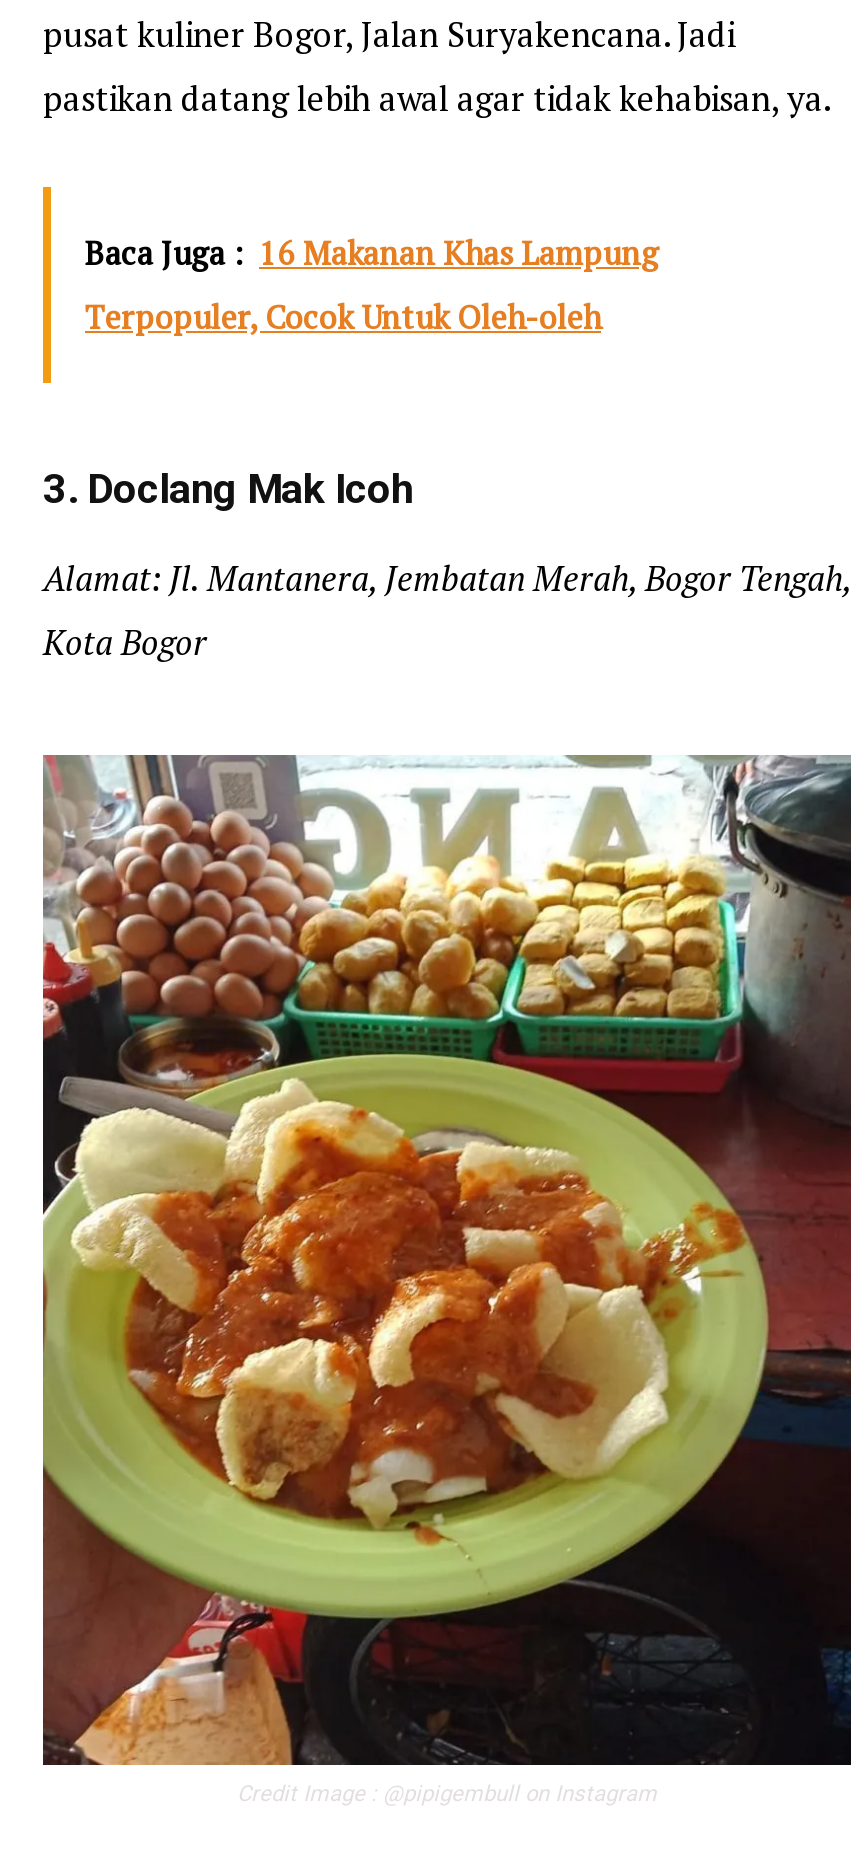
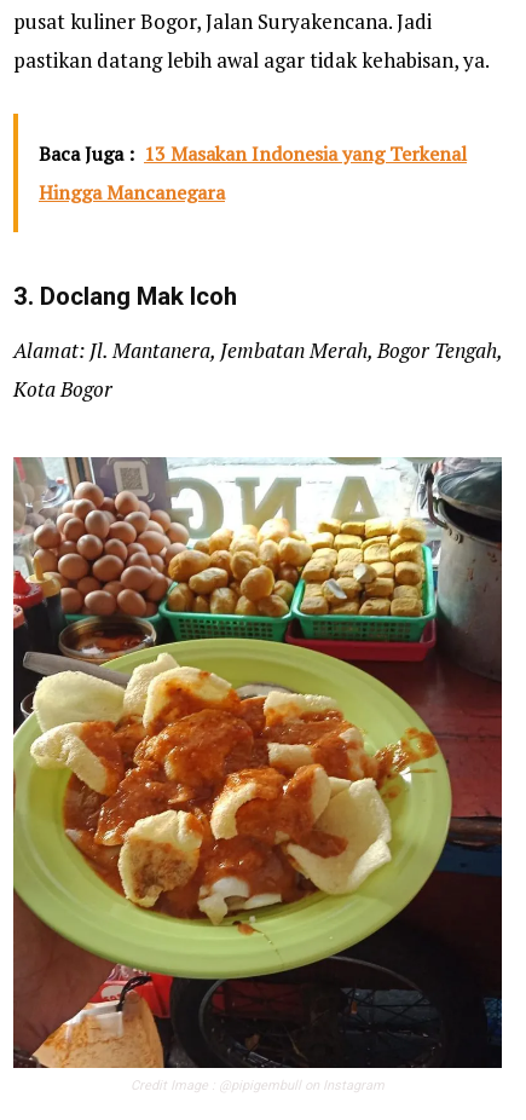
- Baca Juga : 16 Makanan Khas Lampung
+ Baca Juga : 13 Masakan Indonesia yang Terkenal

- Terpopuler, Cocok Untuk Oleh-oleh
+ Hingga Mancanegara
